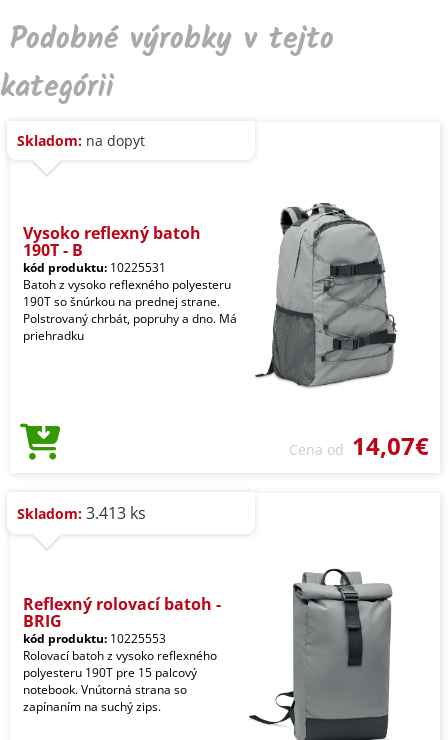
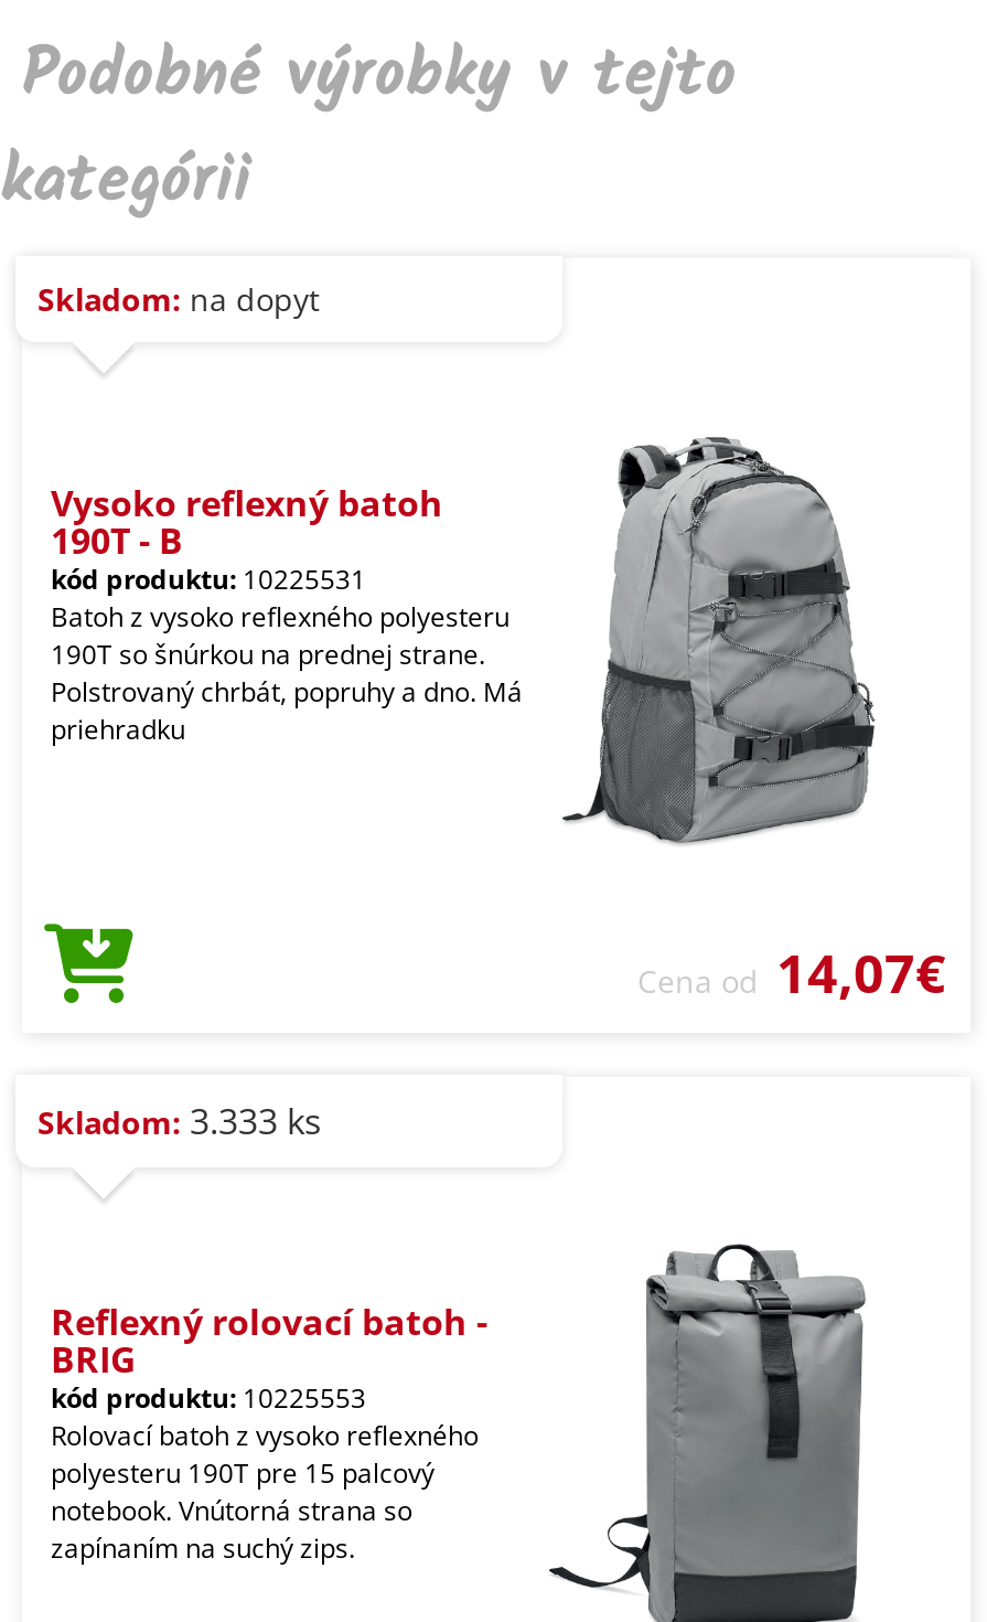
- Skladom: 3.413 ks
+ Skladom: 3.333 ks
